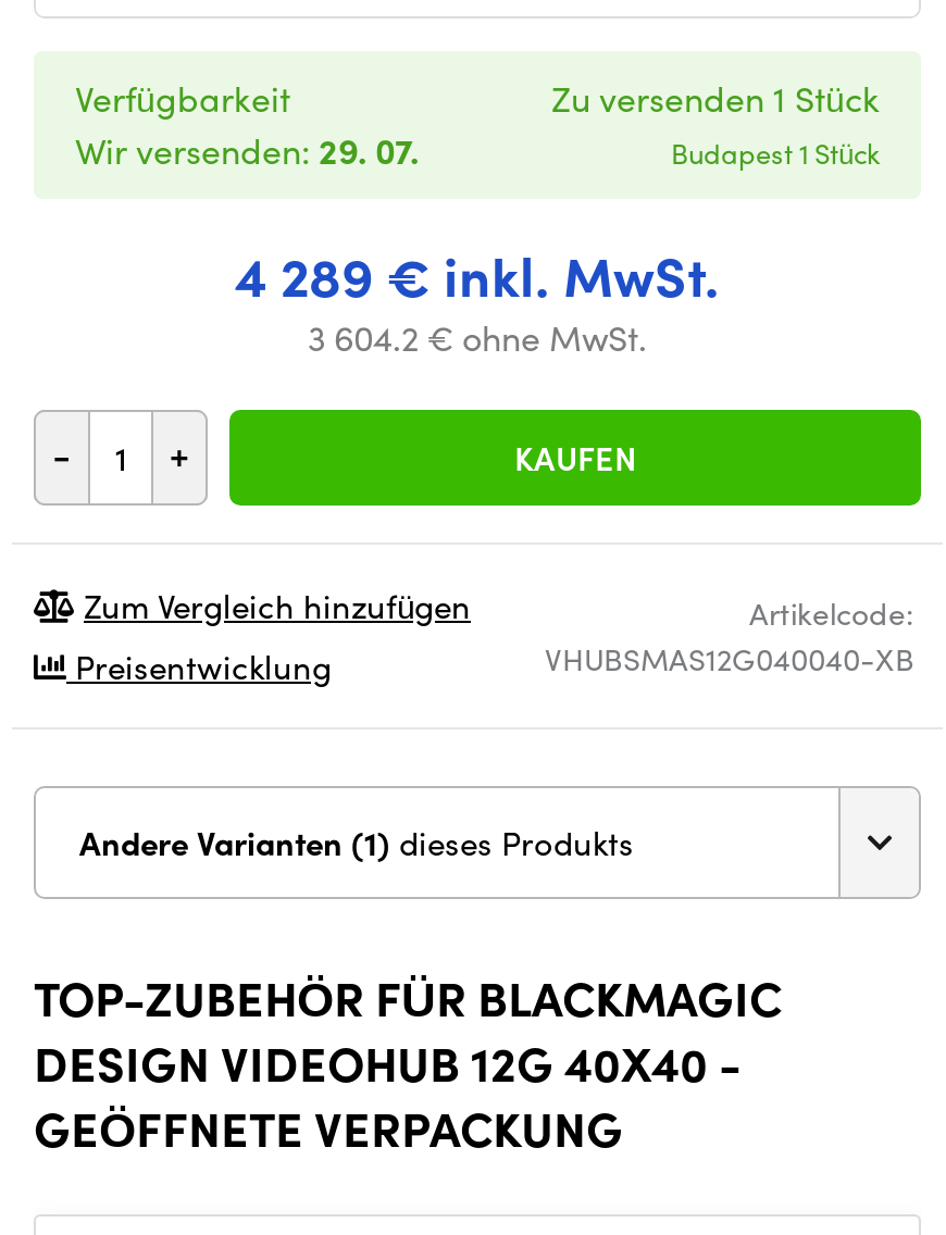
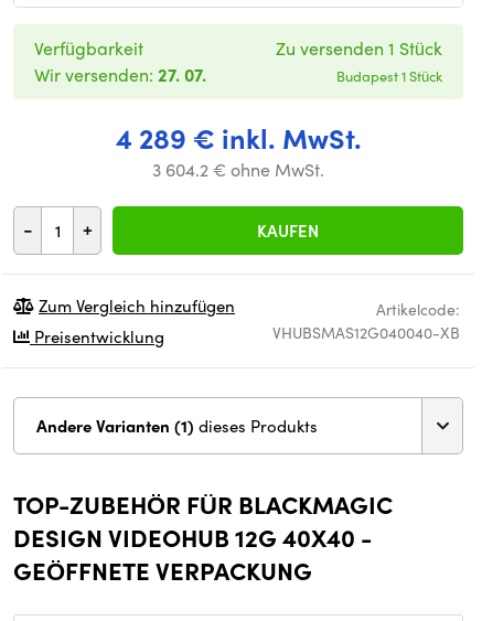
- Wir versenden: 29. 07.
+ Wir versenden: 27. 07.
